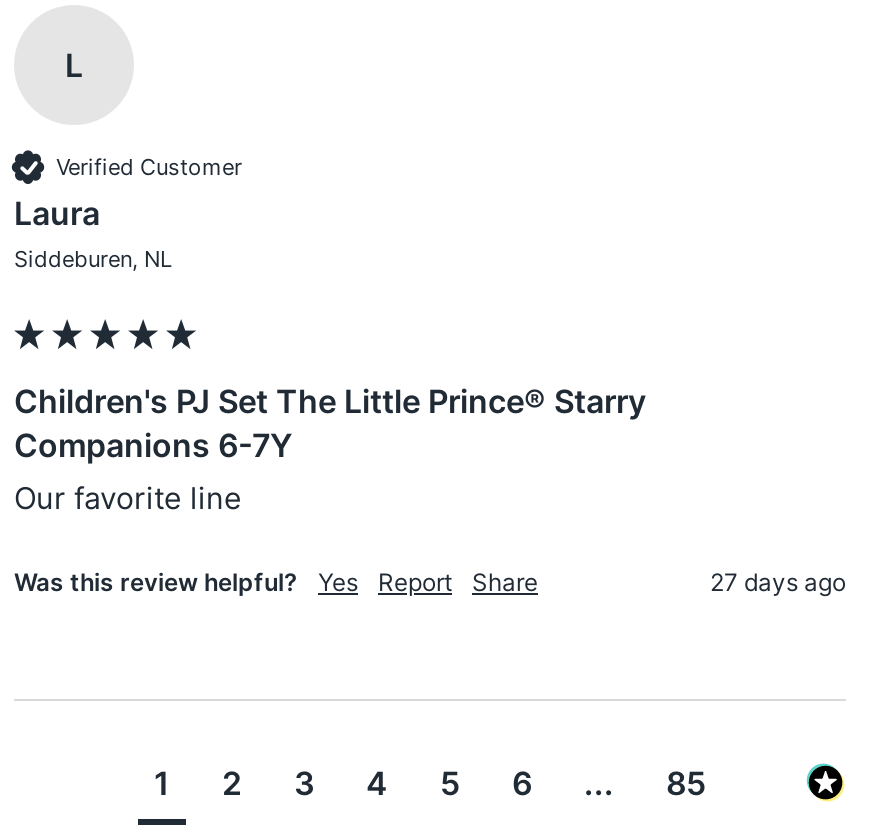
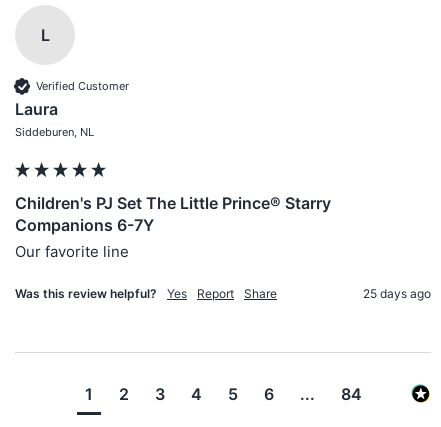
- 27 days ago
+ 25 days ago

- 85
+ 84
